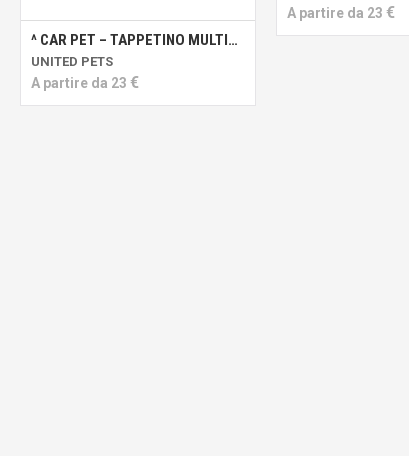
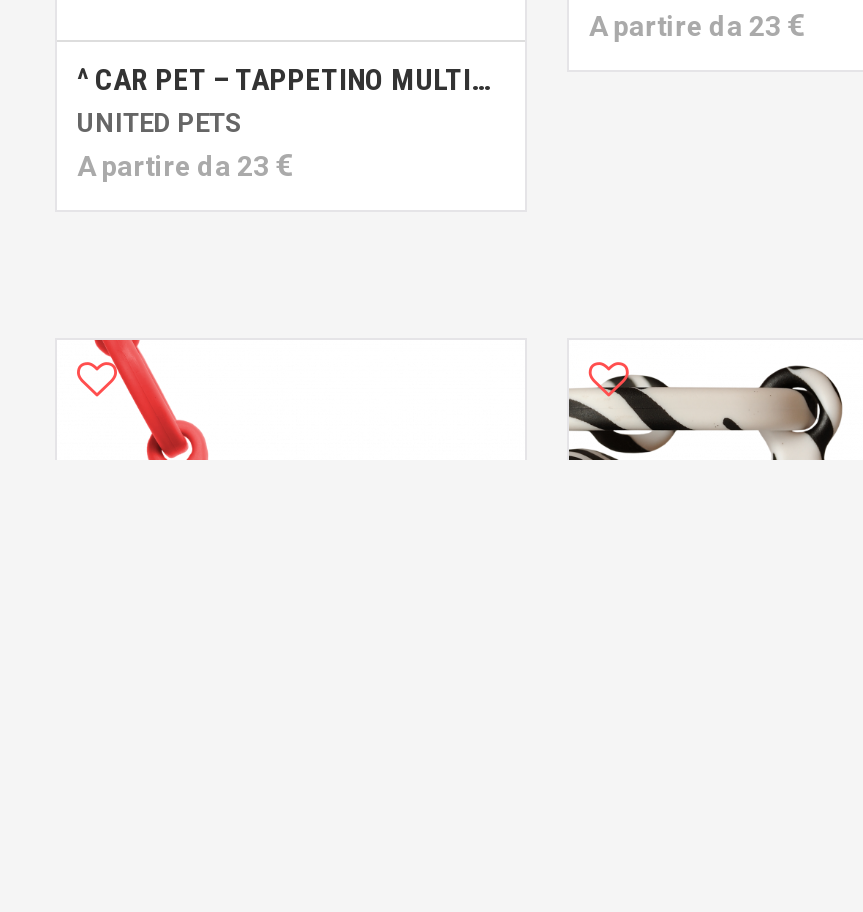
+ [image]

+ [image]
